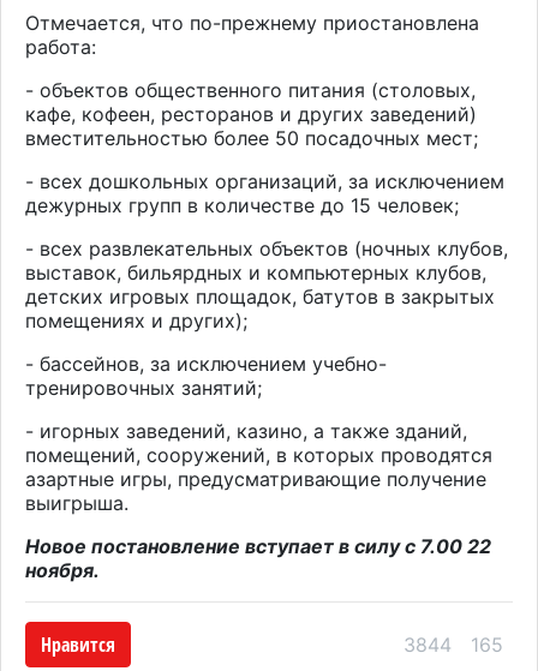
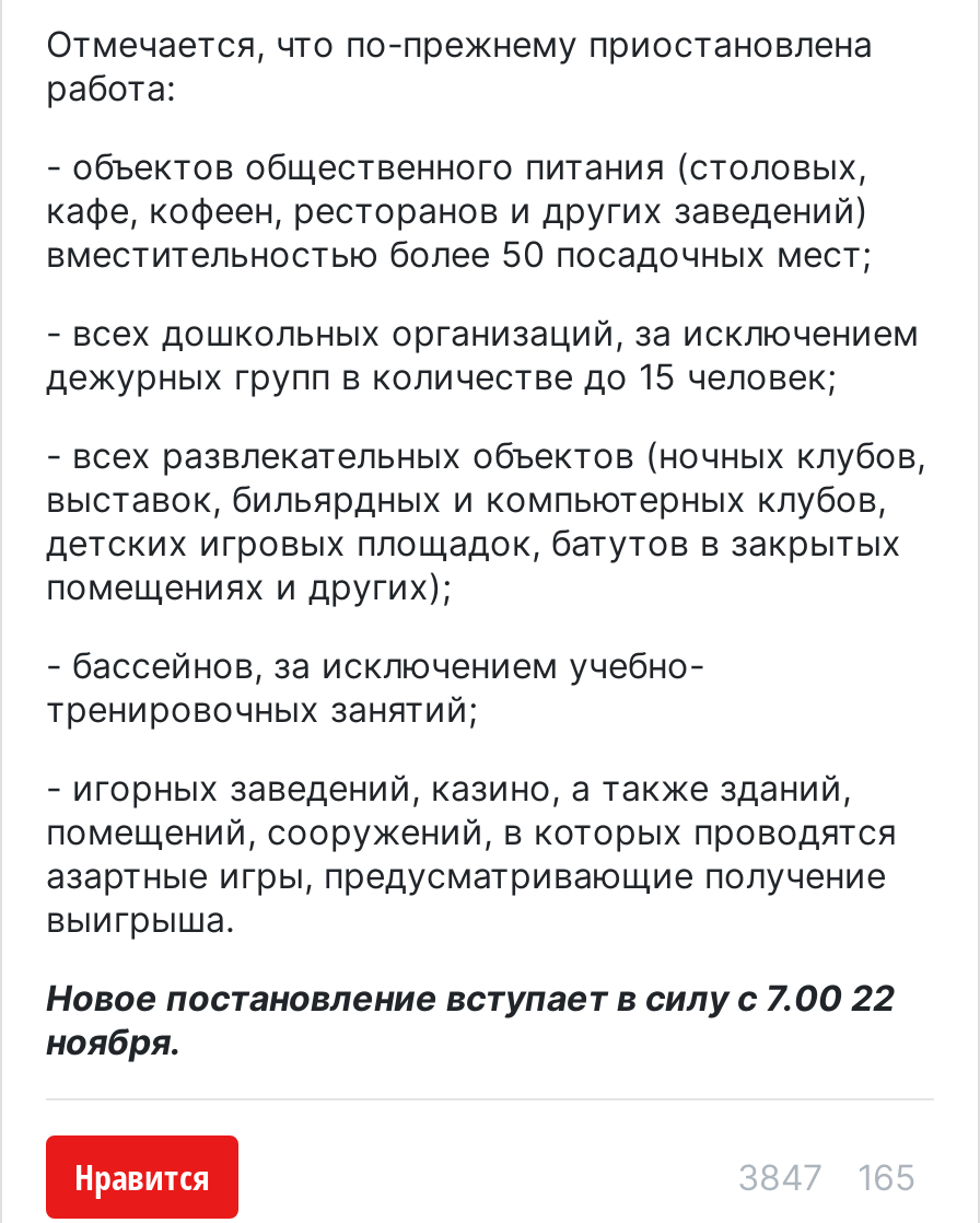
- 3844 165
+ 3847 165
